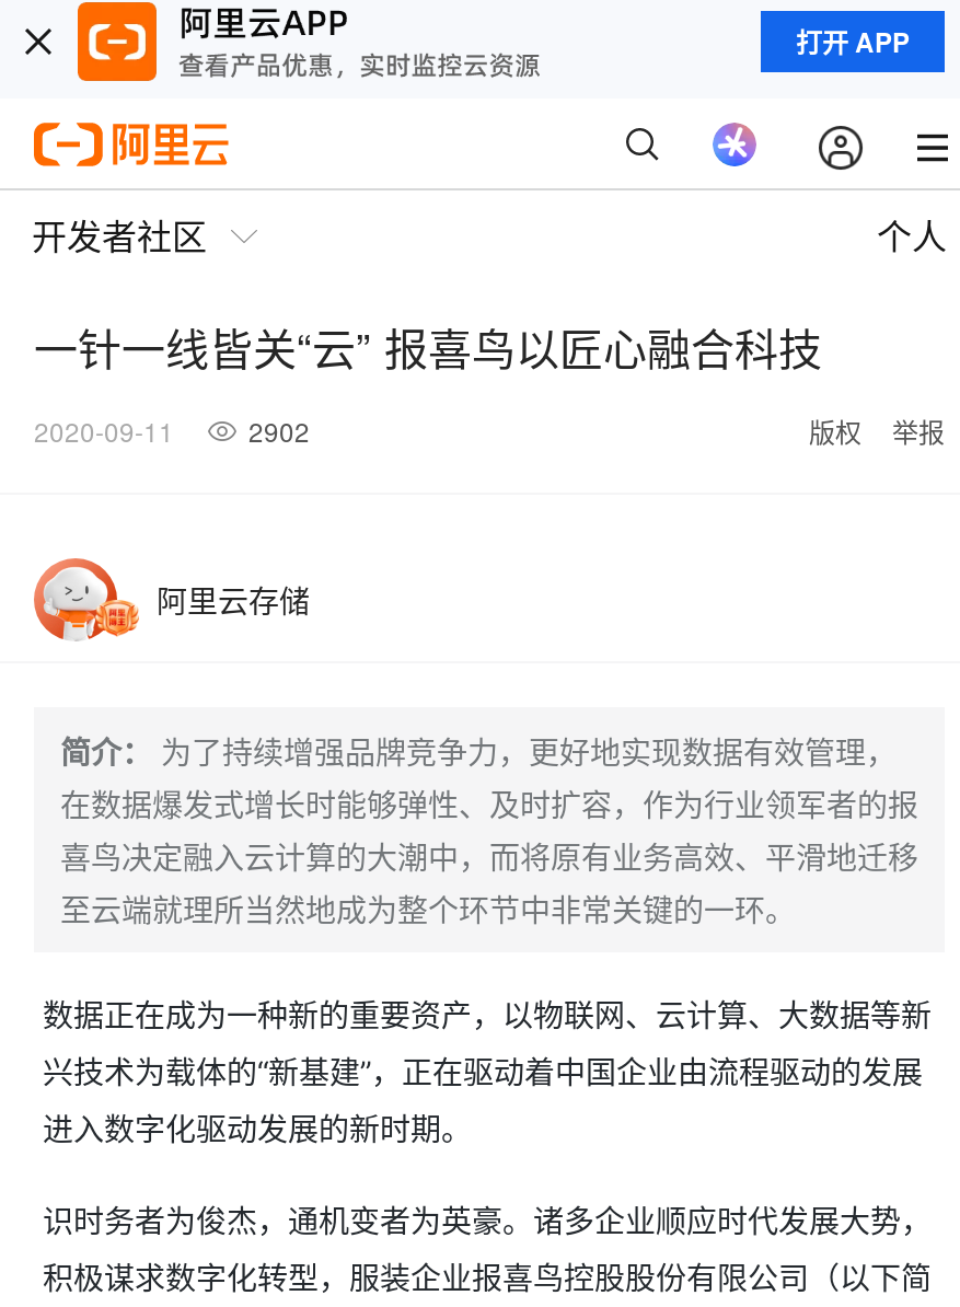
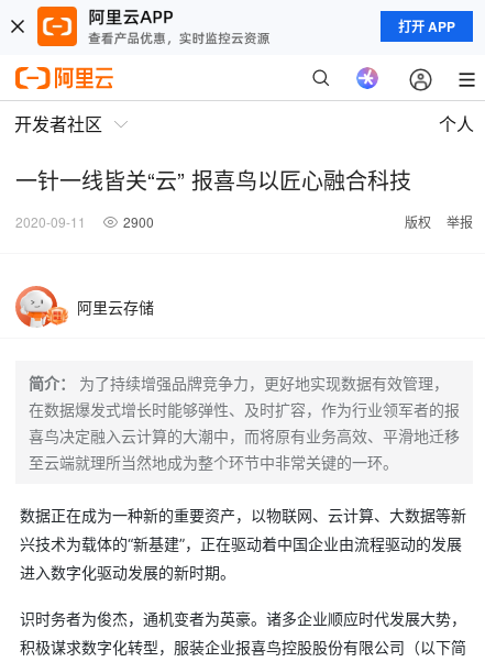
- 2020-09-11 2902
+ 2020-09-11 2900
